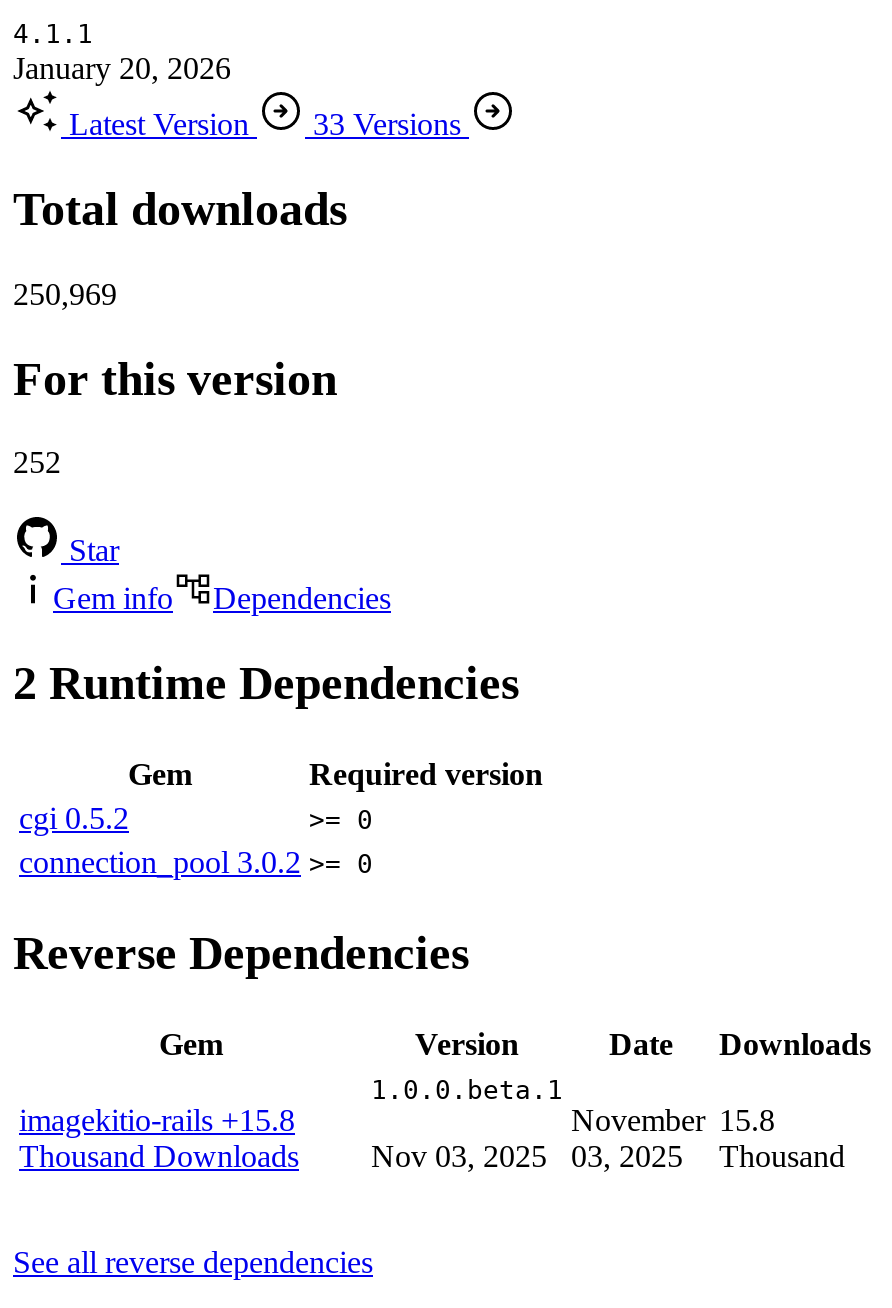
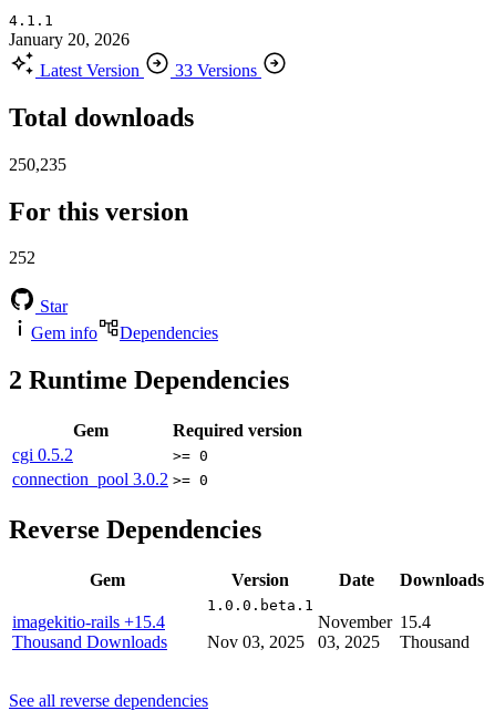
- 250,969
+ 250,235

- imagekitio-rails +15.8
+ imagekitio-rails +15.4

- November 15.8
+ November 15.4
